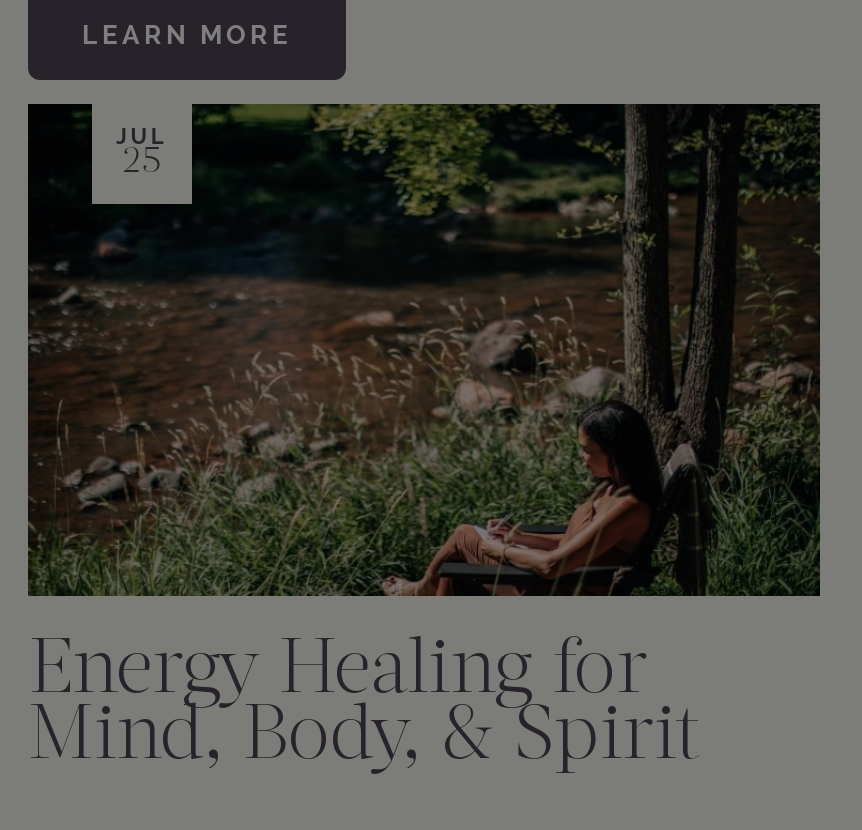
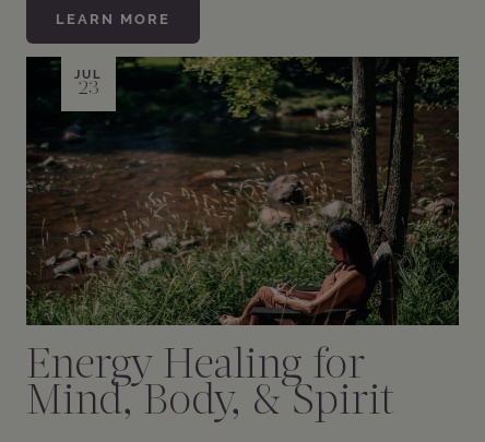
- 25
+ 23
